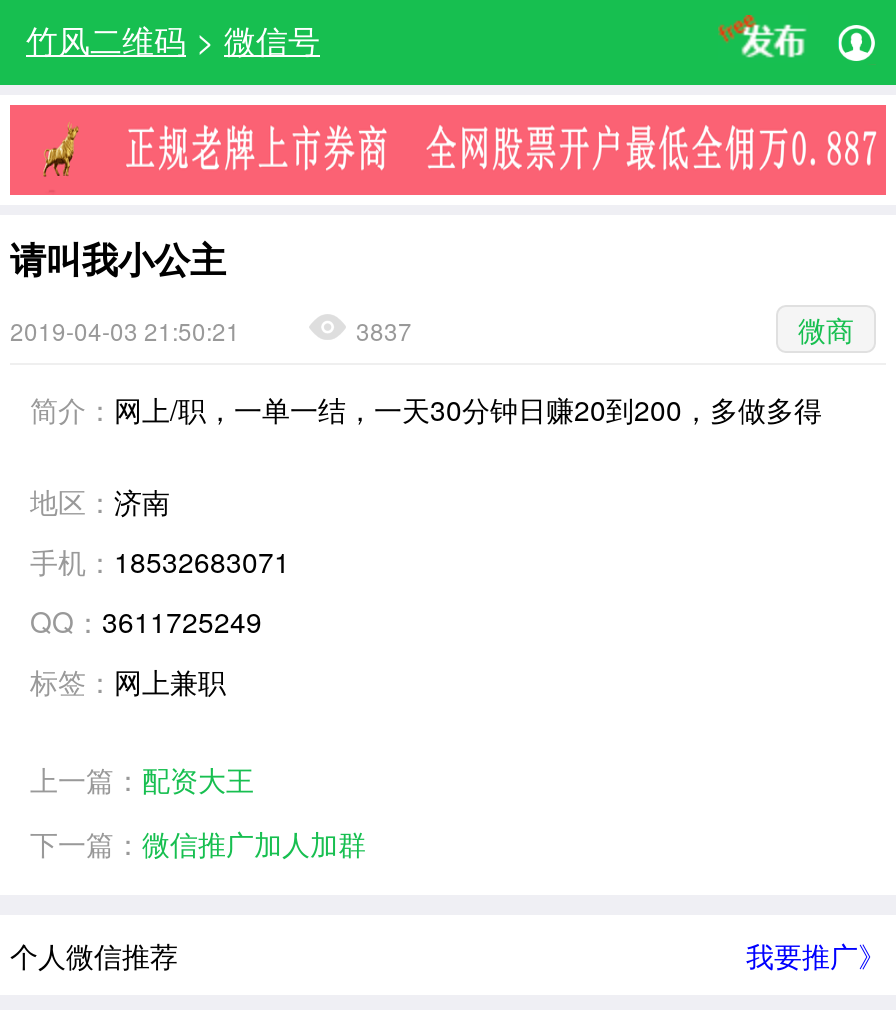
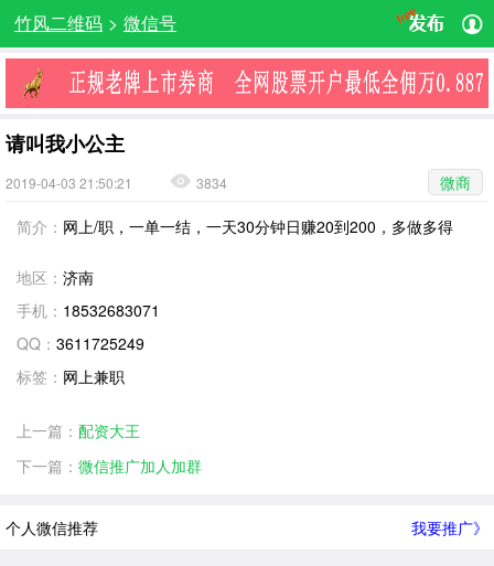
- 3837
+ 3834
